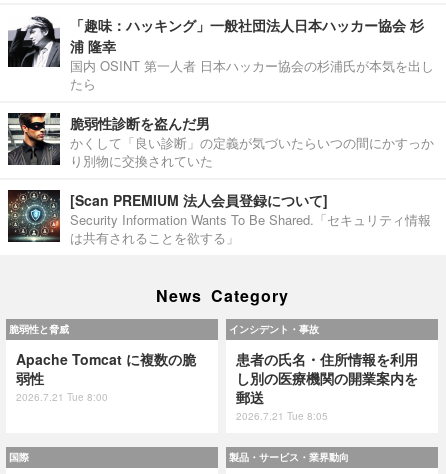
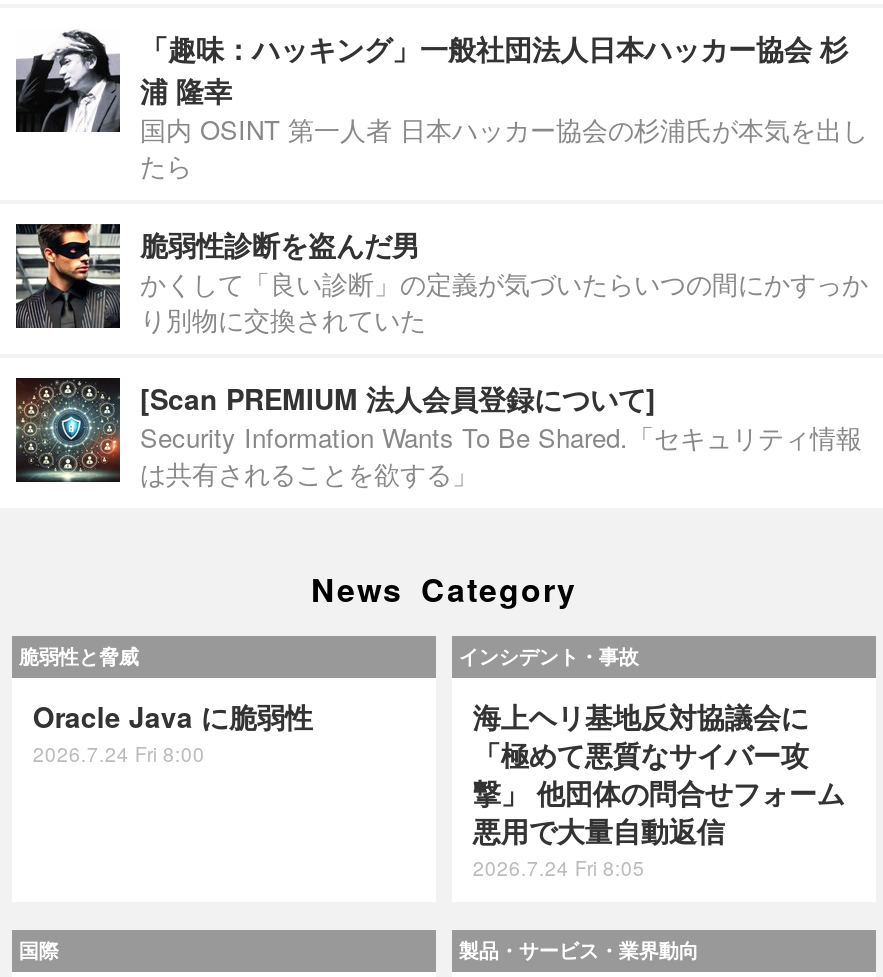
- Apache Tomcat に複数の脆
- 弱性
- 2026.7.21 Tue 8:00
+ Oracle Java に脆弱性
+ 2026.7.24 Fri 8:00

- 患者の氏名・住所情報を利用
- し別の医療機関の開業案内を
- 郵送
- 2026.7.21 Tue 8:05
+ 海上ヘリ基地反対協議会に
+ 「極めて悪質なサイバー攻
+ 撃」 他団体の問合せフォーム
+ 悪用で大量自動返信
+ 2026.7.24 Fri 8:05
